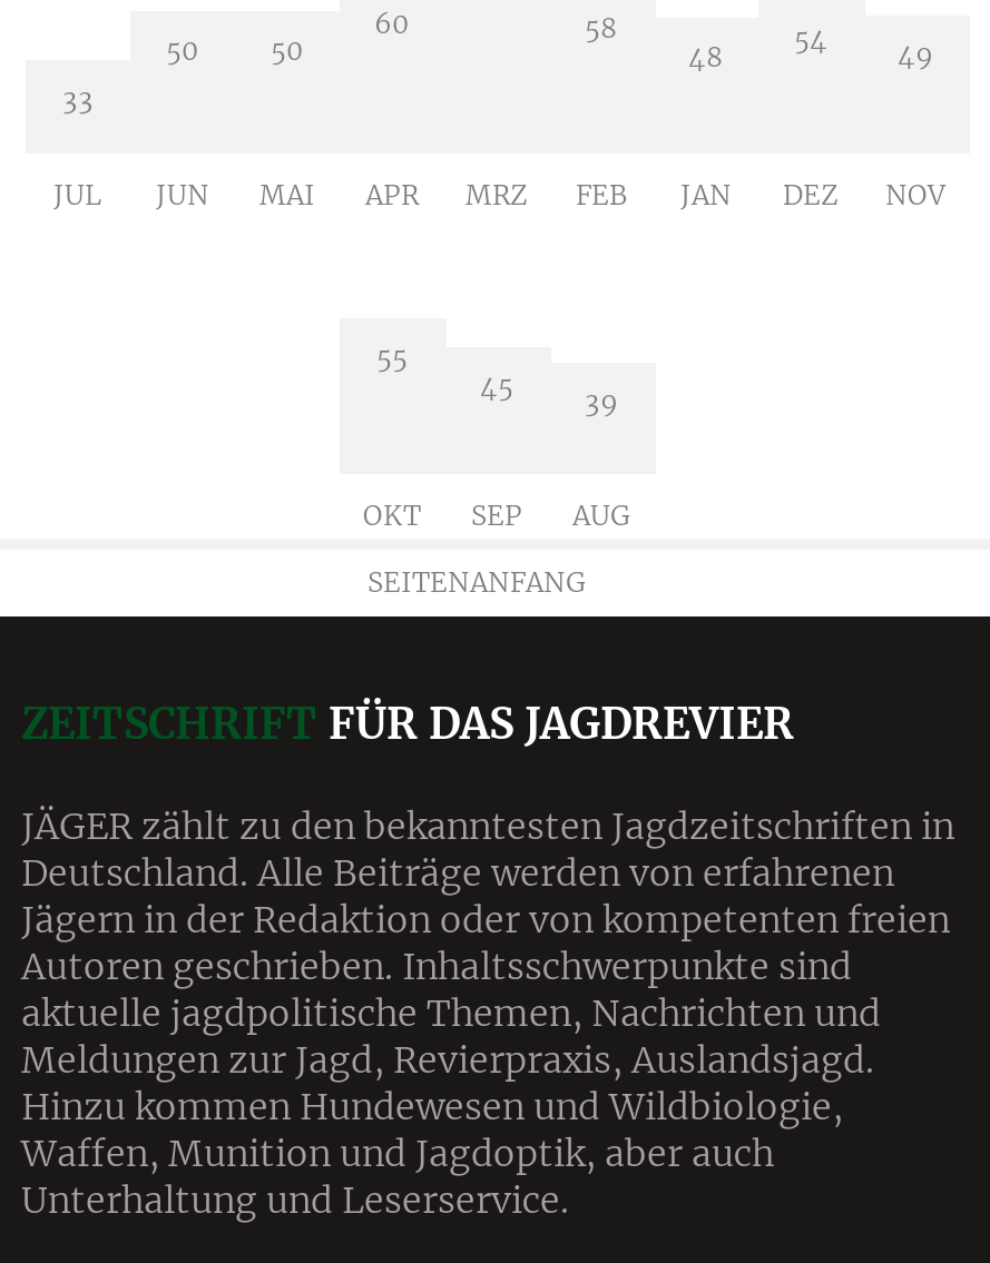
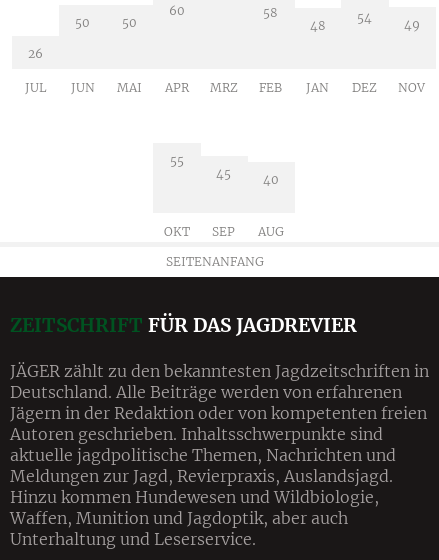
- 33
+ 26

- 39
+ 40
